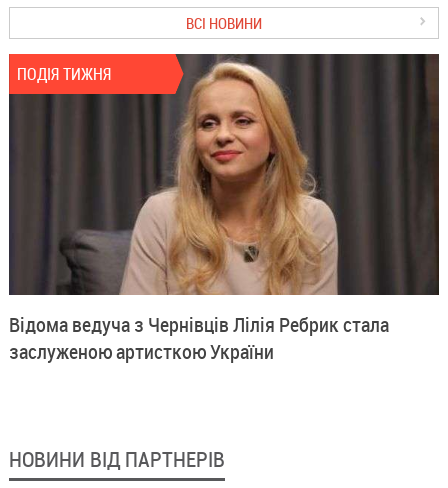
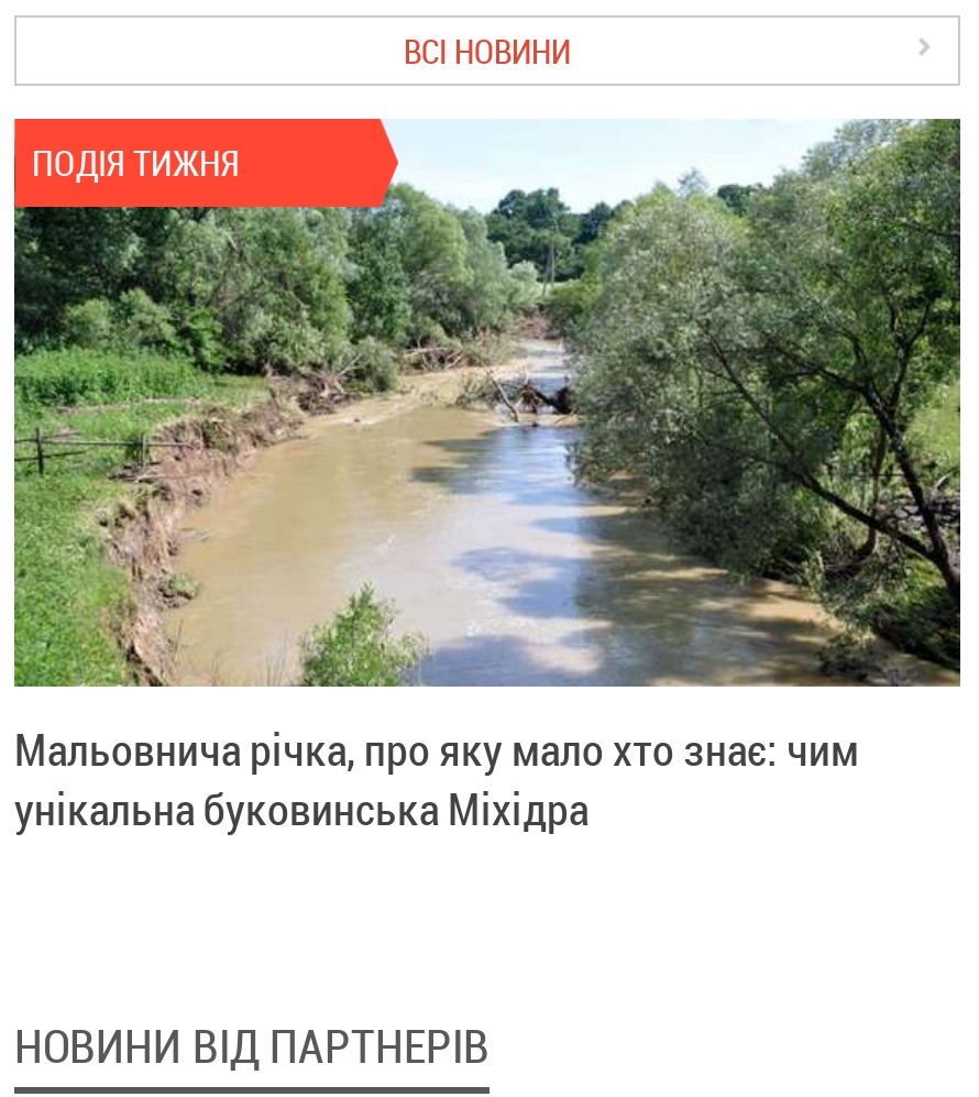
- [image]
- Відома ведуча з Чернівців Лілія Ребрик стала
- заслуженою артисткою України
+ [image]
+ Мальовнича річка, про яку мало хто знає: чим
+ унікальна буковинська Міхідра
